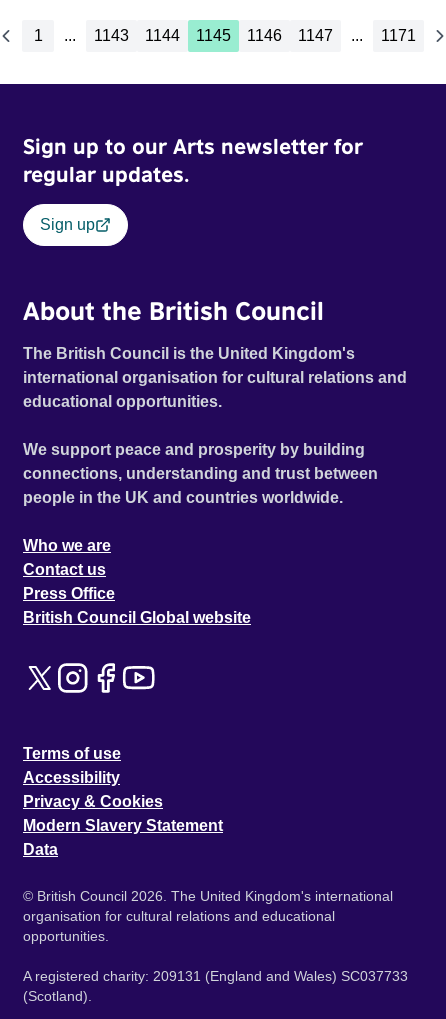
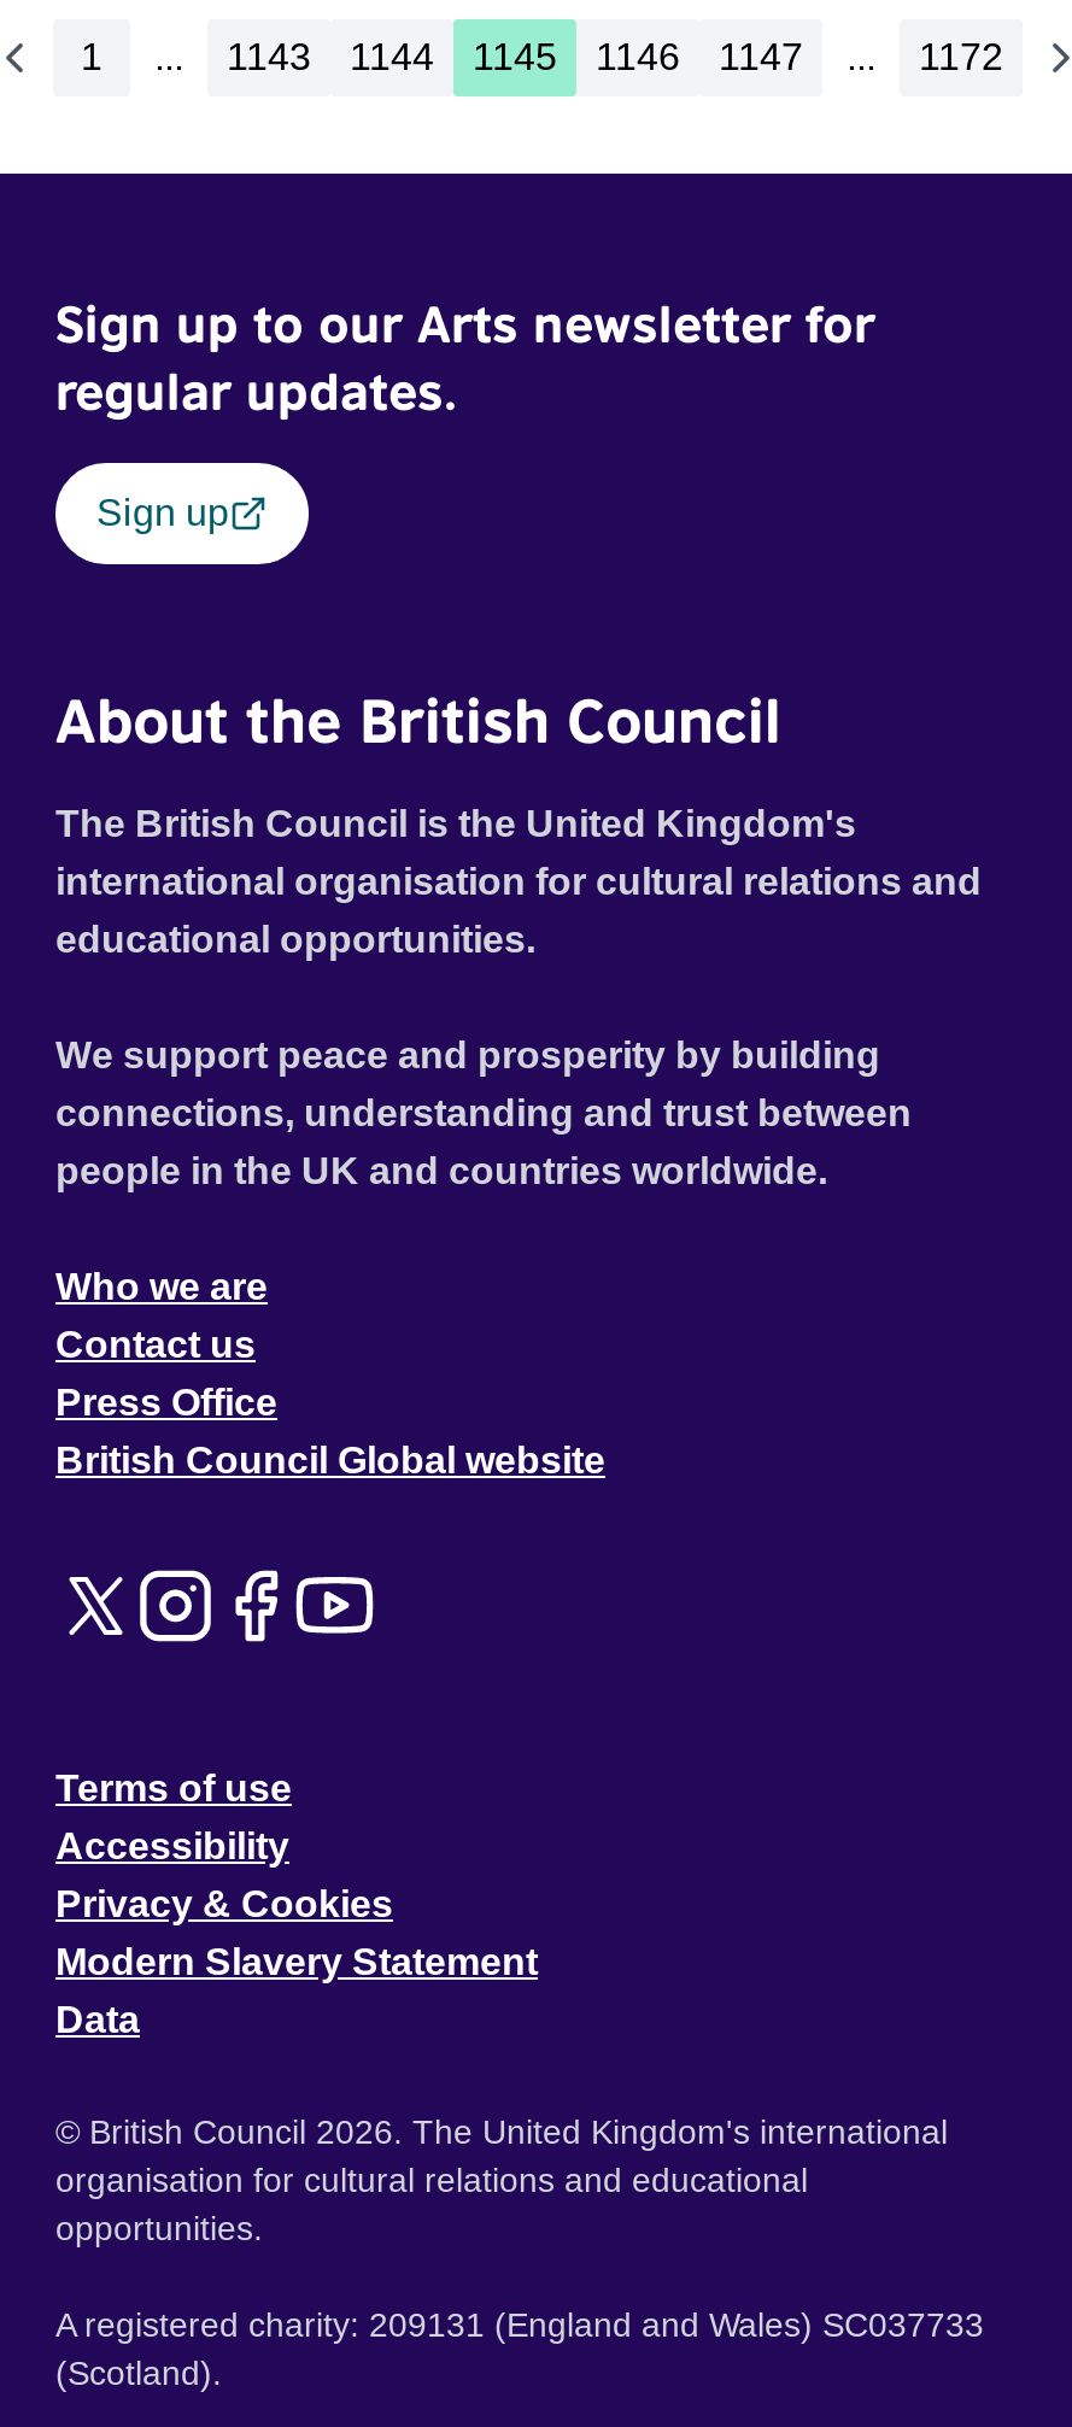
- 1171
+ 1172
